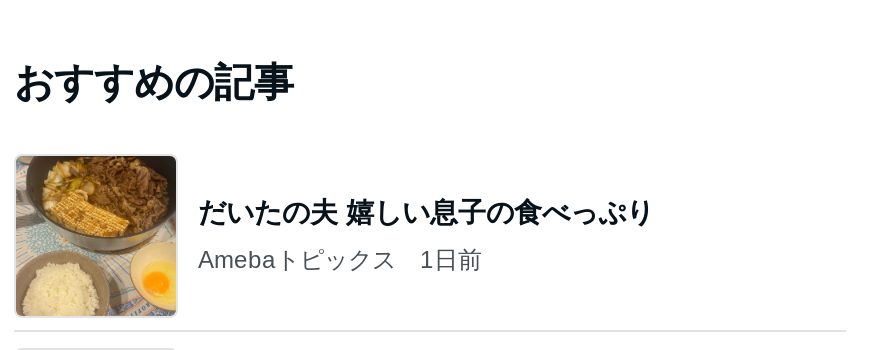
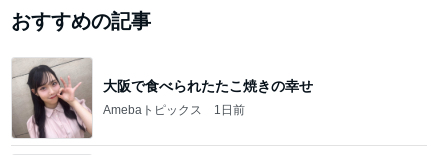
- [image]
- だいたの夫 嬉しい息子の食べっぷり
+ [image]
+ 大阪で食べられたたこ焼きの幸せ
